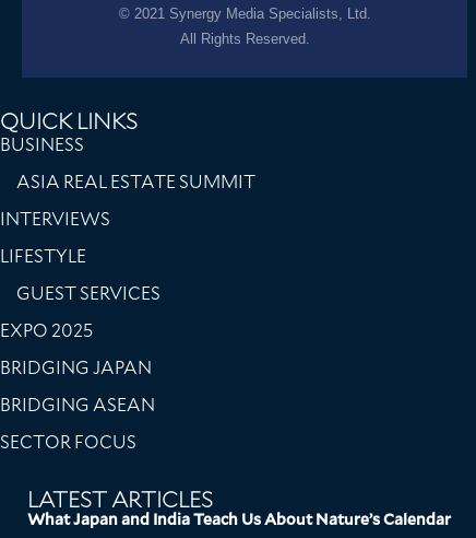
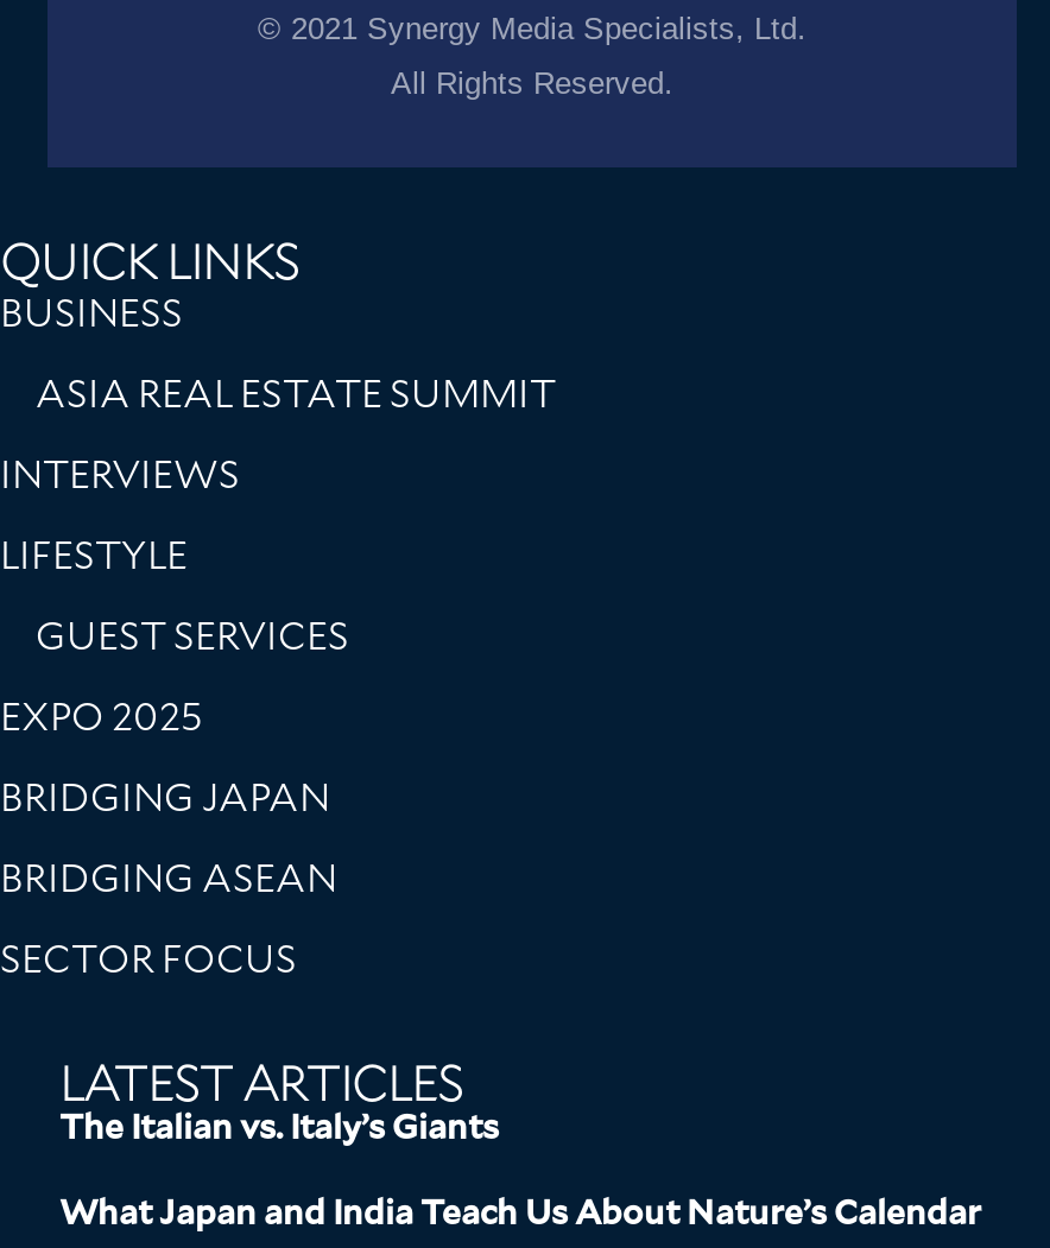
+ The Italian vs. Italy’s Giants
